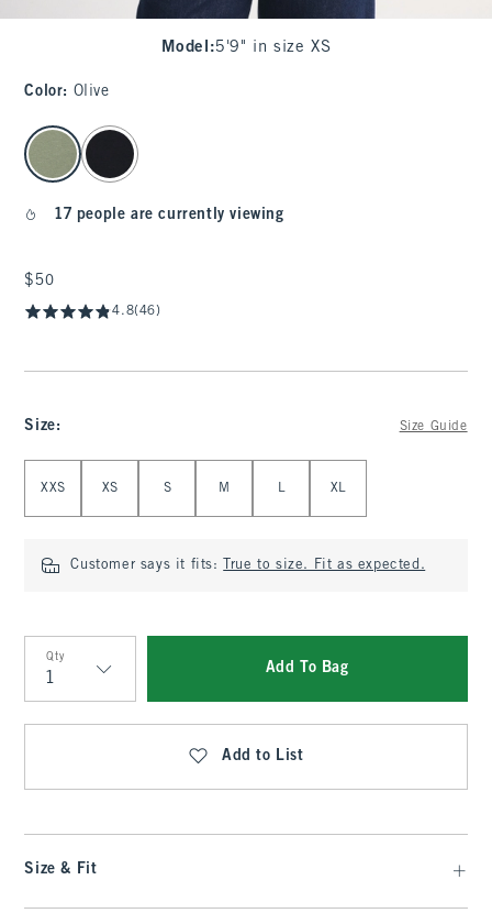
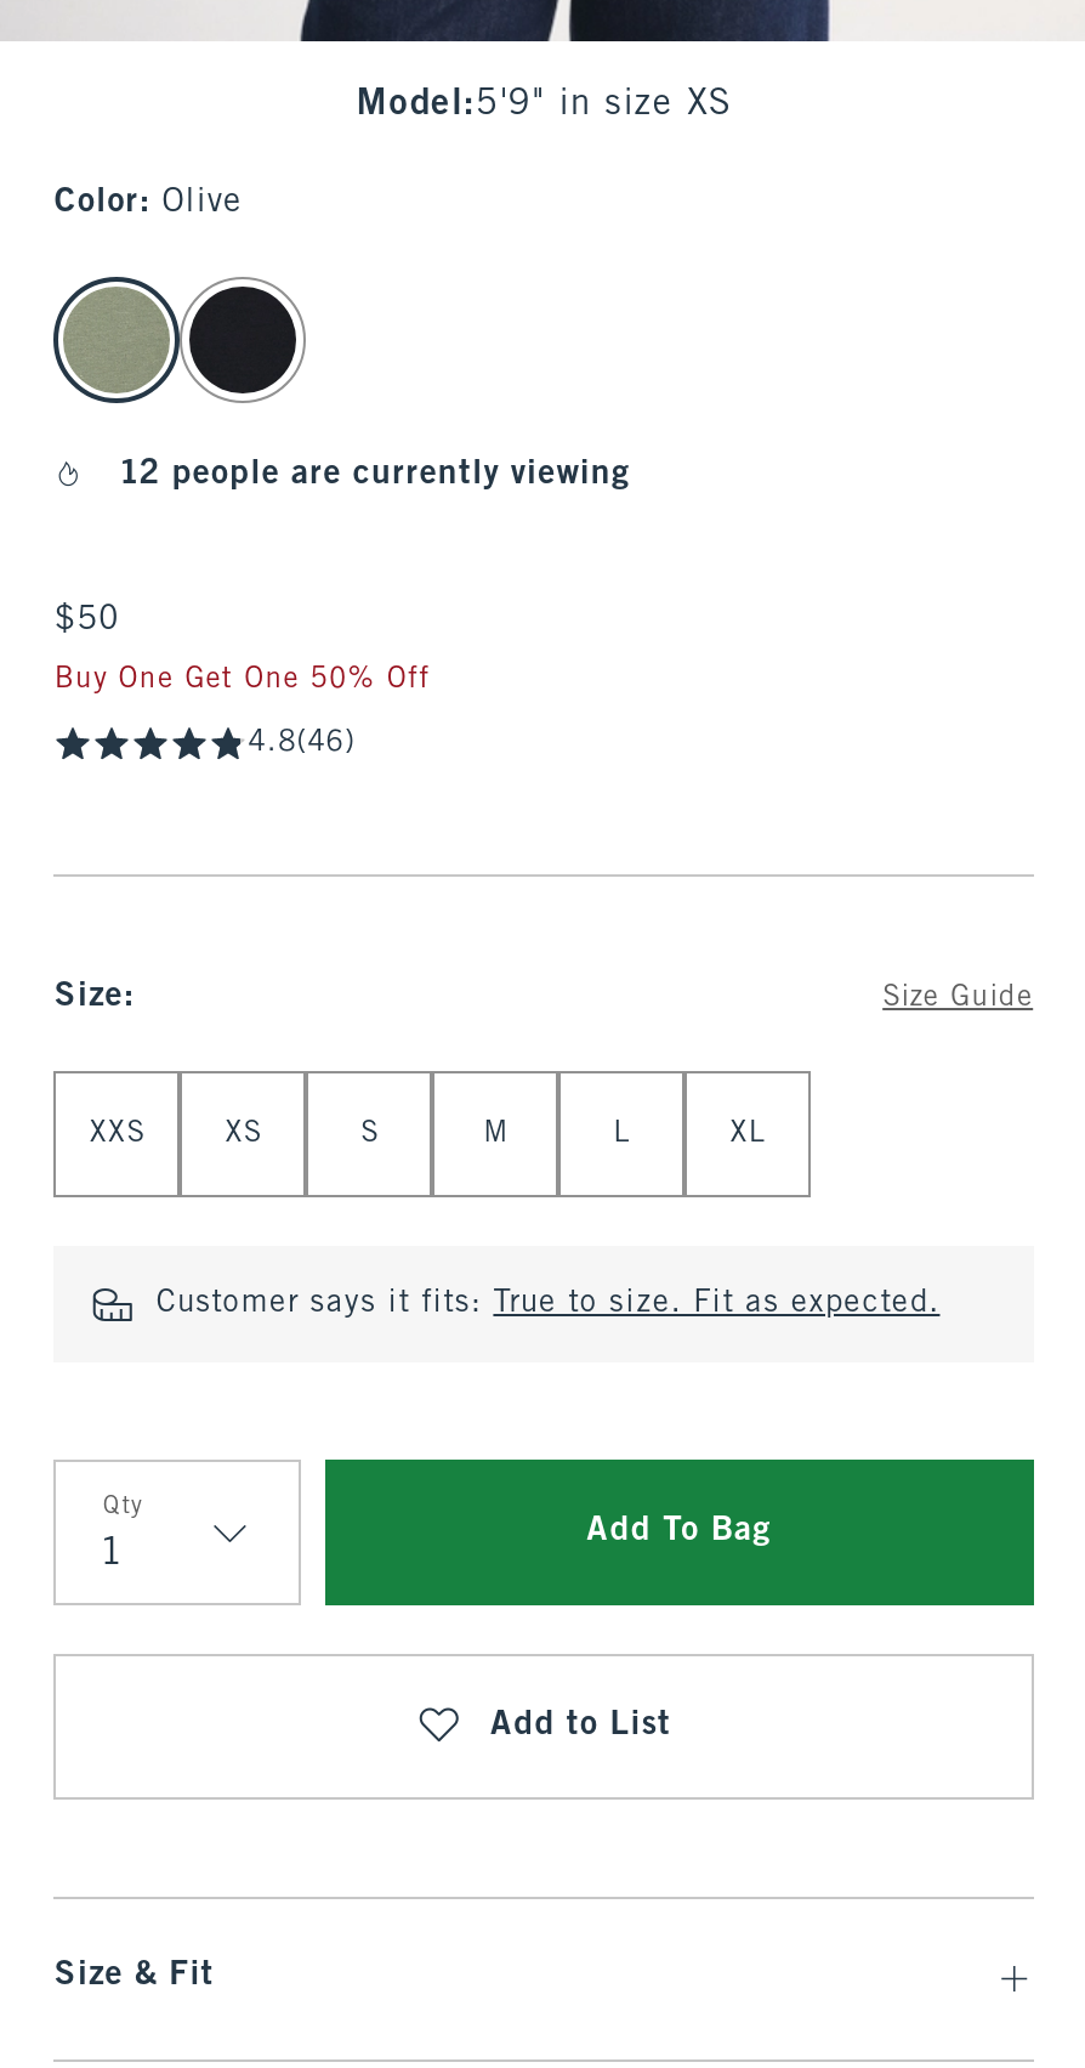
- 17 people are currently viewing
+ 12 people are currently viewing

+ Buy One Get One 50% Off
